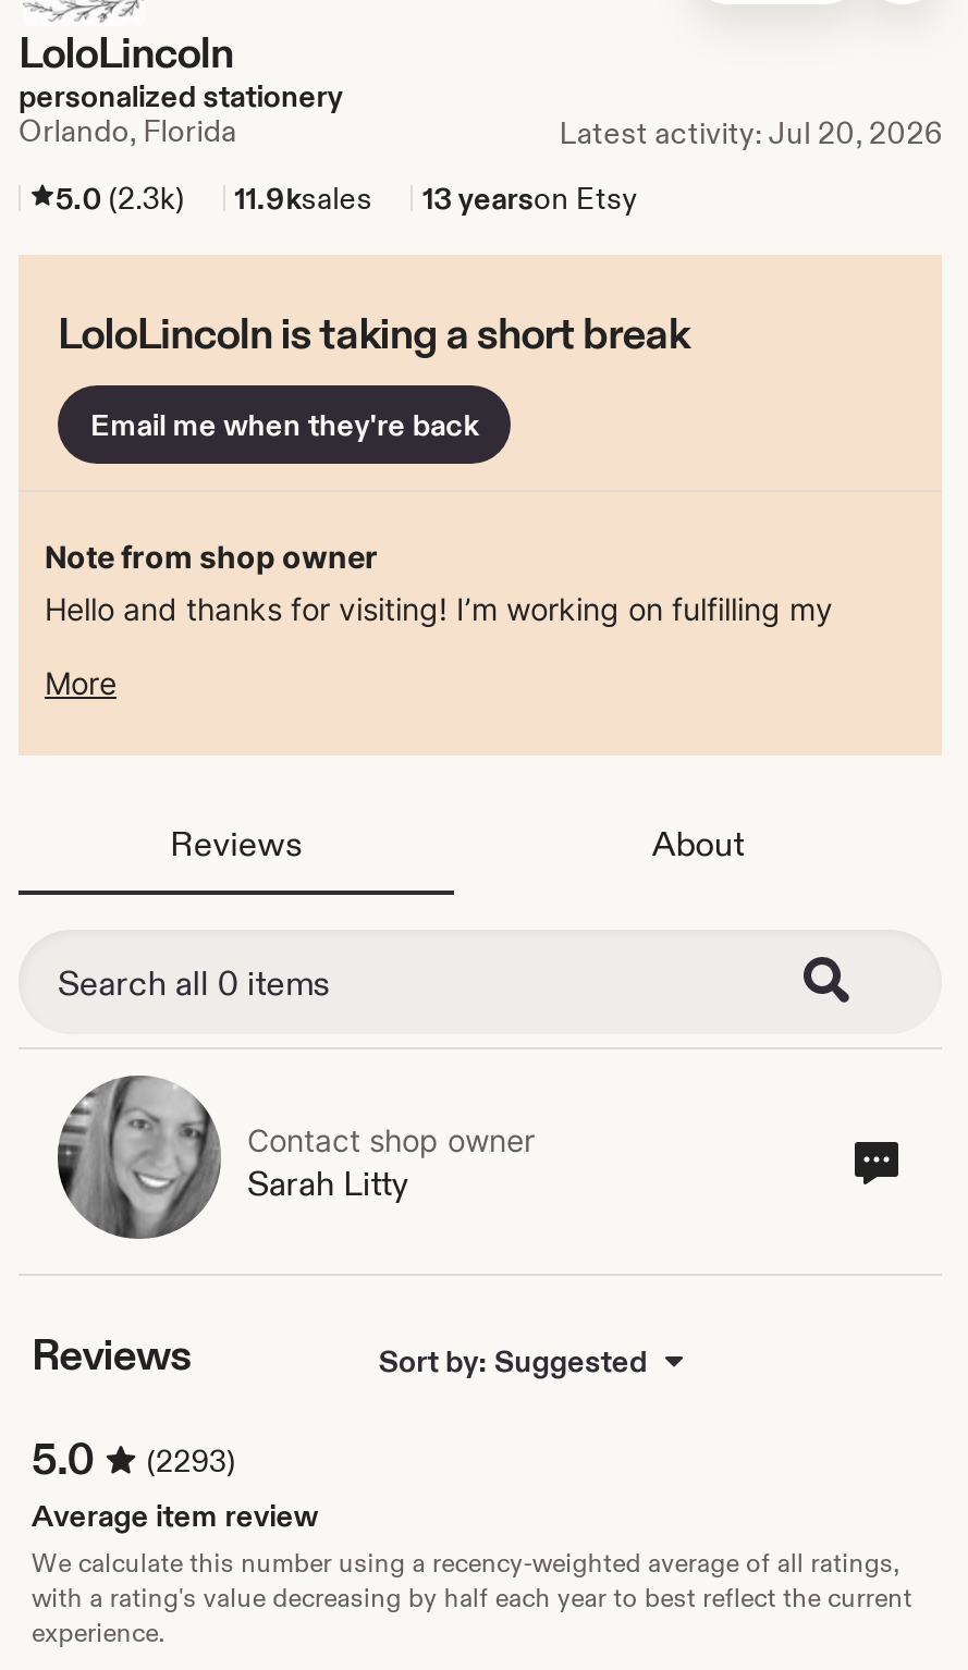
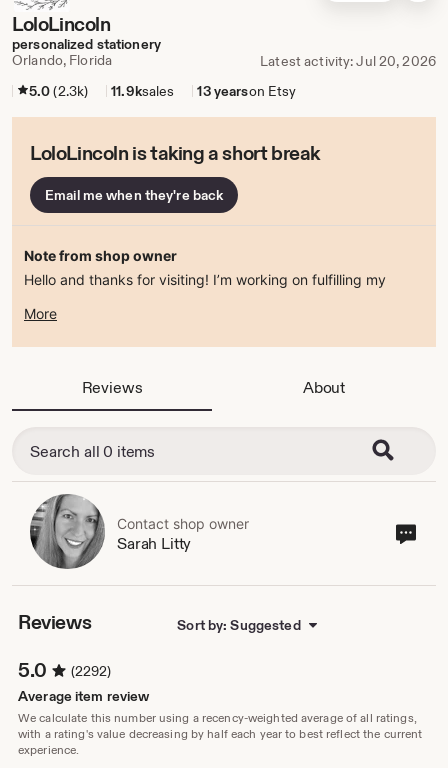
- 5.0 (2293)
+ 5.0 (2292)
